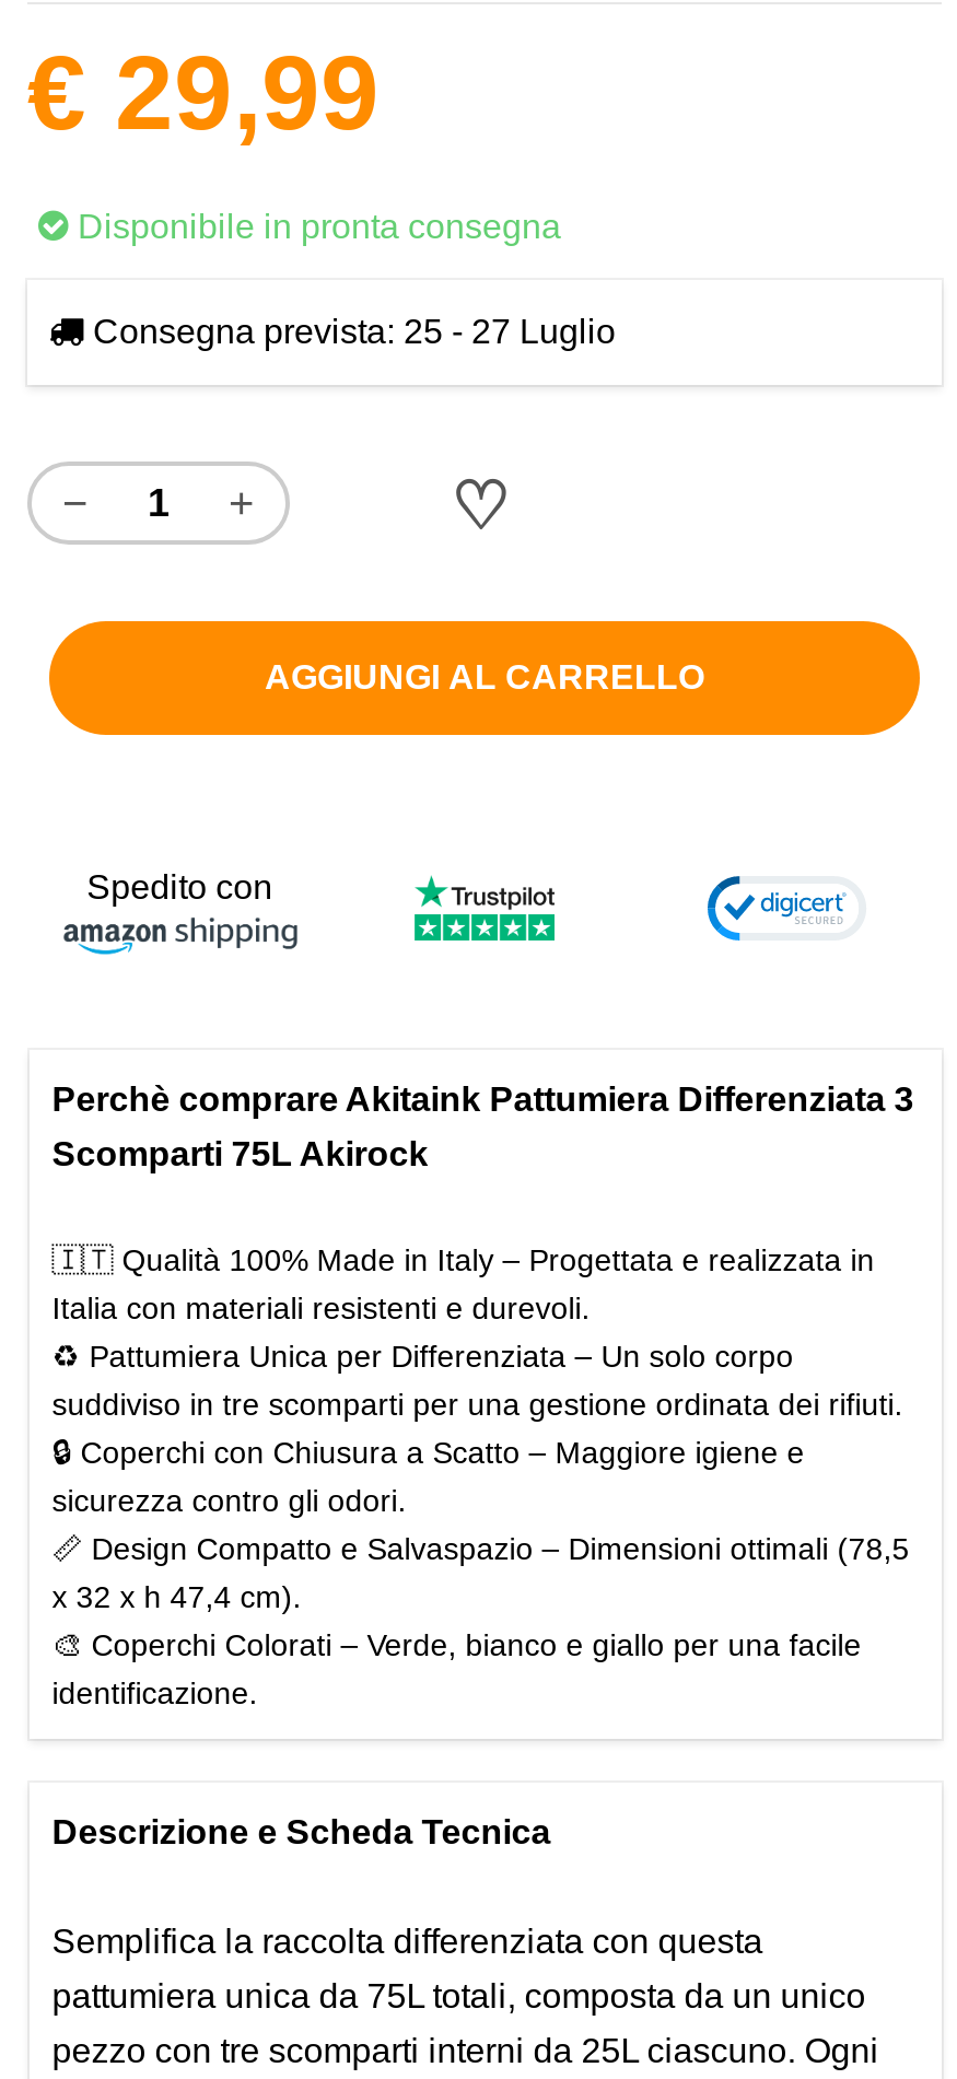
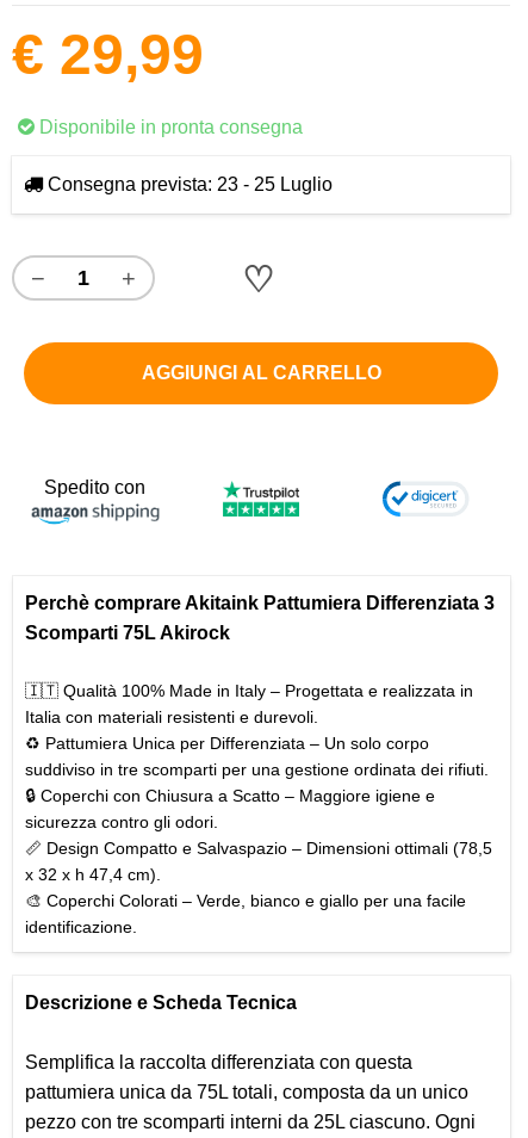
- Consegna prevista: 25 - 27 Luglio
+ Consegna prevista: 23 - 25 Luglio
